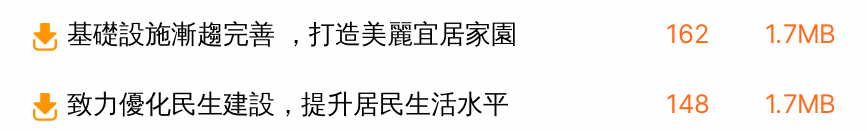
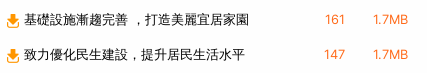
- 162 1.7MB
+ 161 1.7MB

- 148 1.7MB
+ 147 1.7MB
